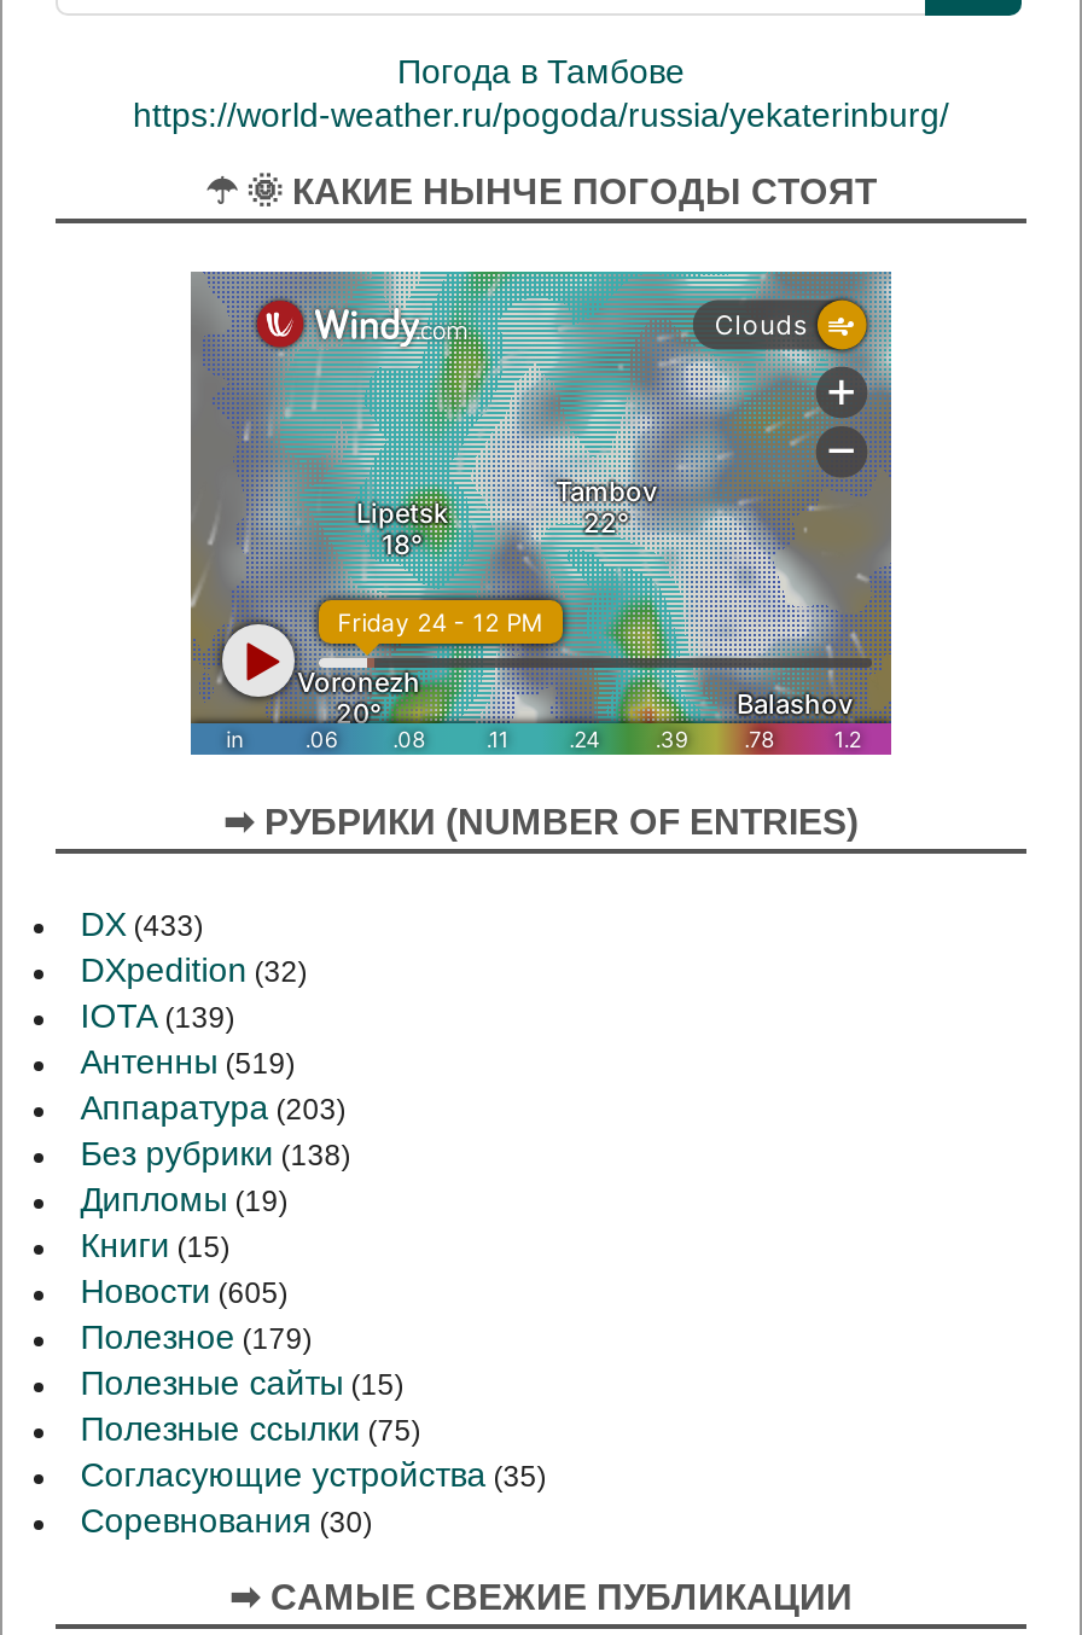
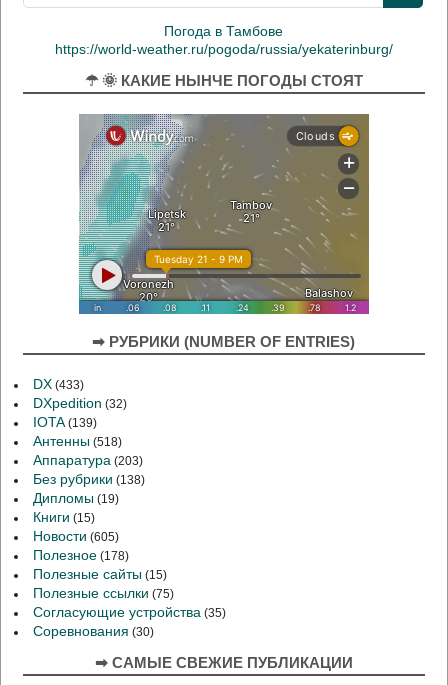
- [image]
+ [image]

- Антенны (519)
+ Антенны (518)

- Полезное (179)
+ Полезное (178)
